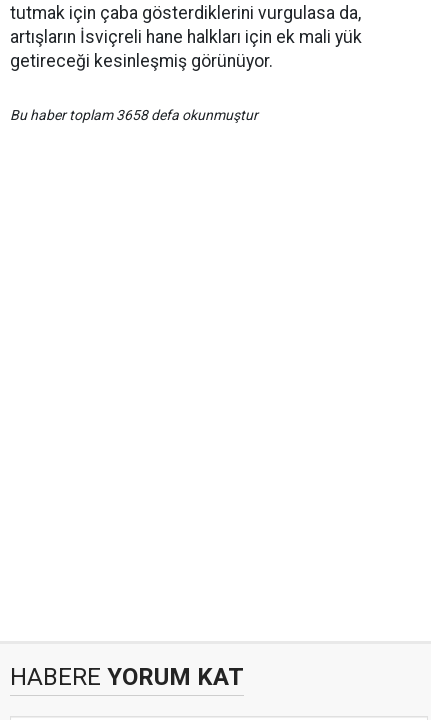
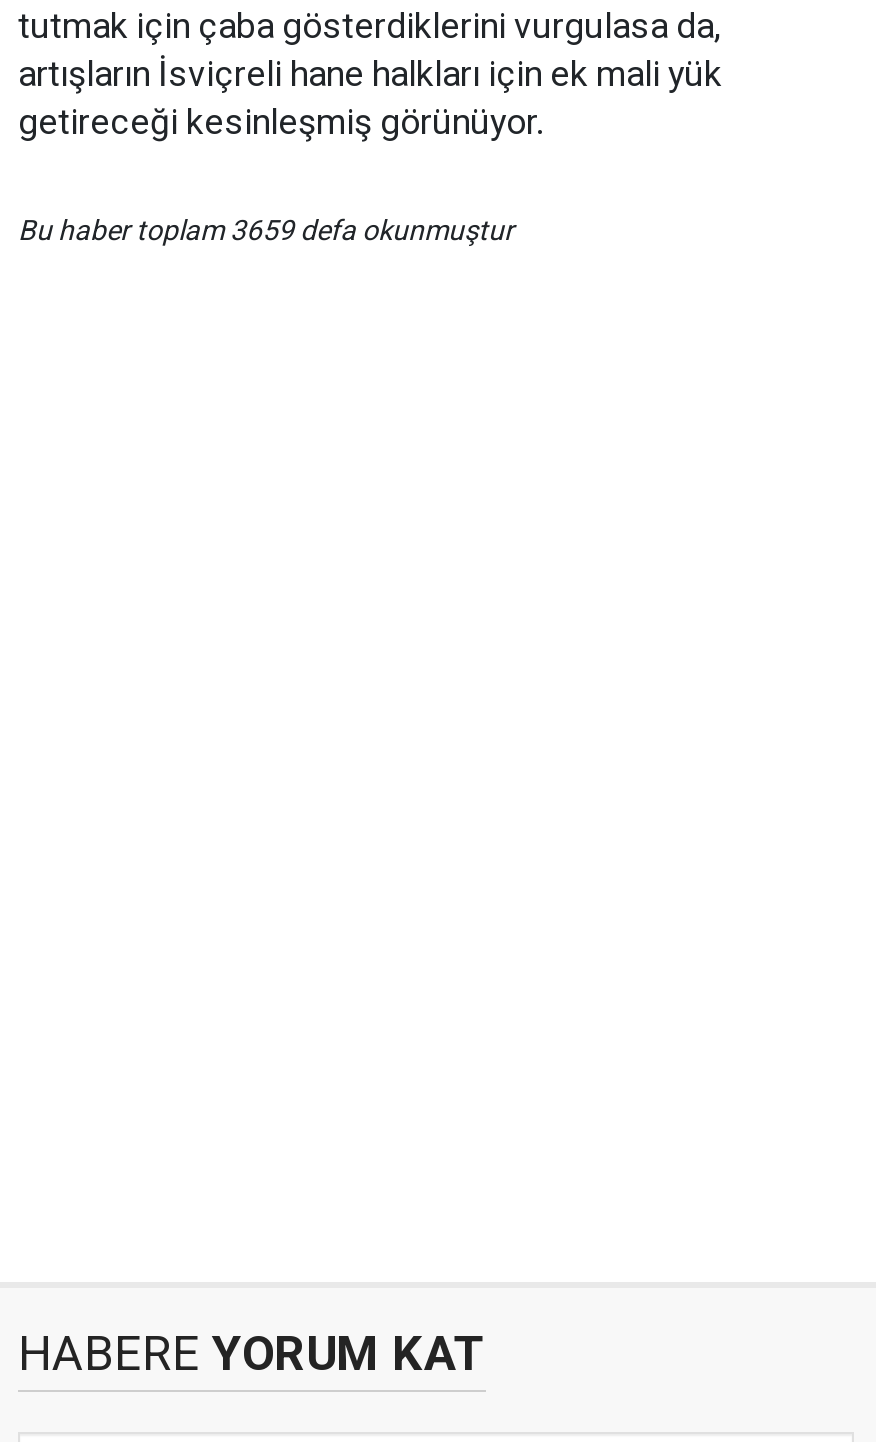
- Bu haber toplam 3658 defa okunmuştur
+ Bu haber toplam 3659 defa okunmuştur
